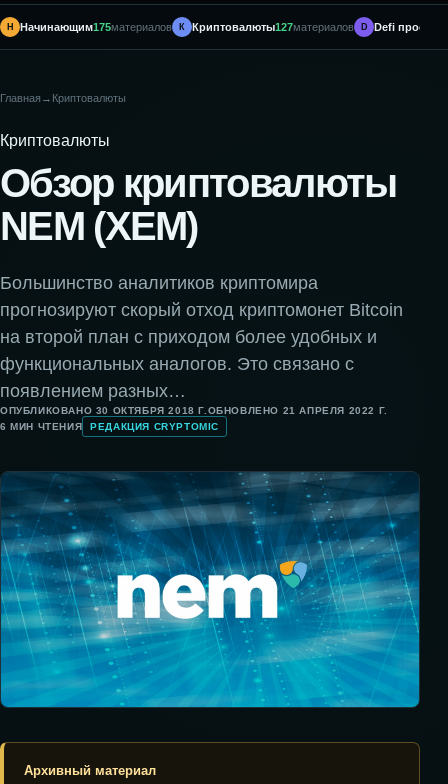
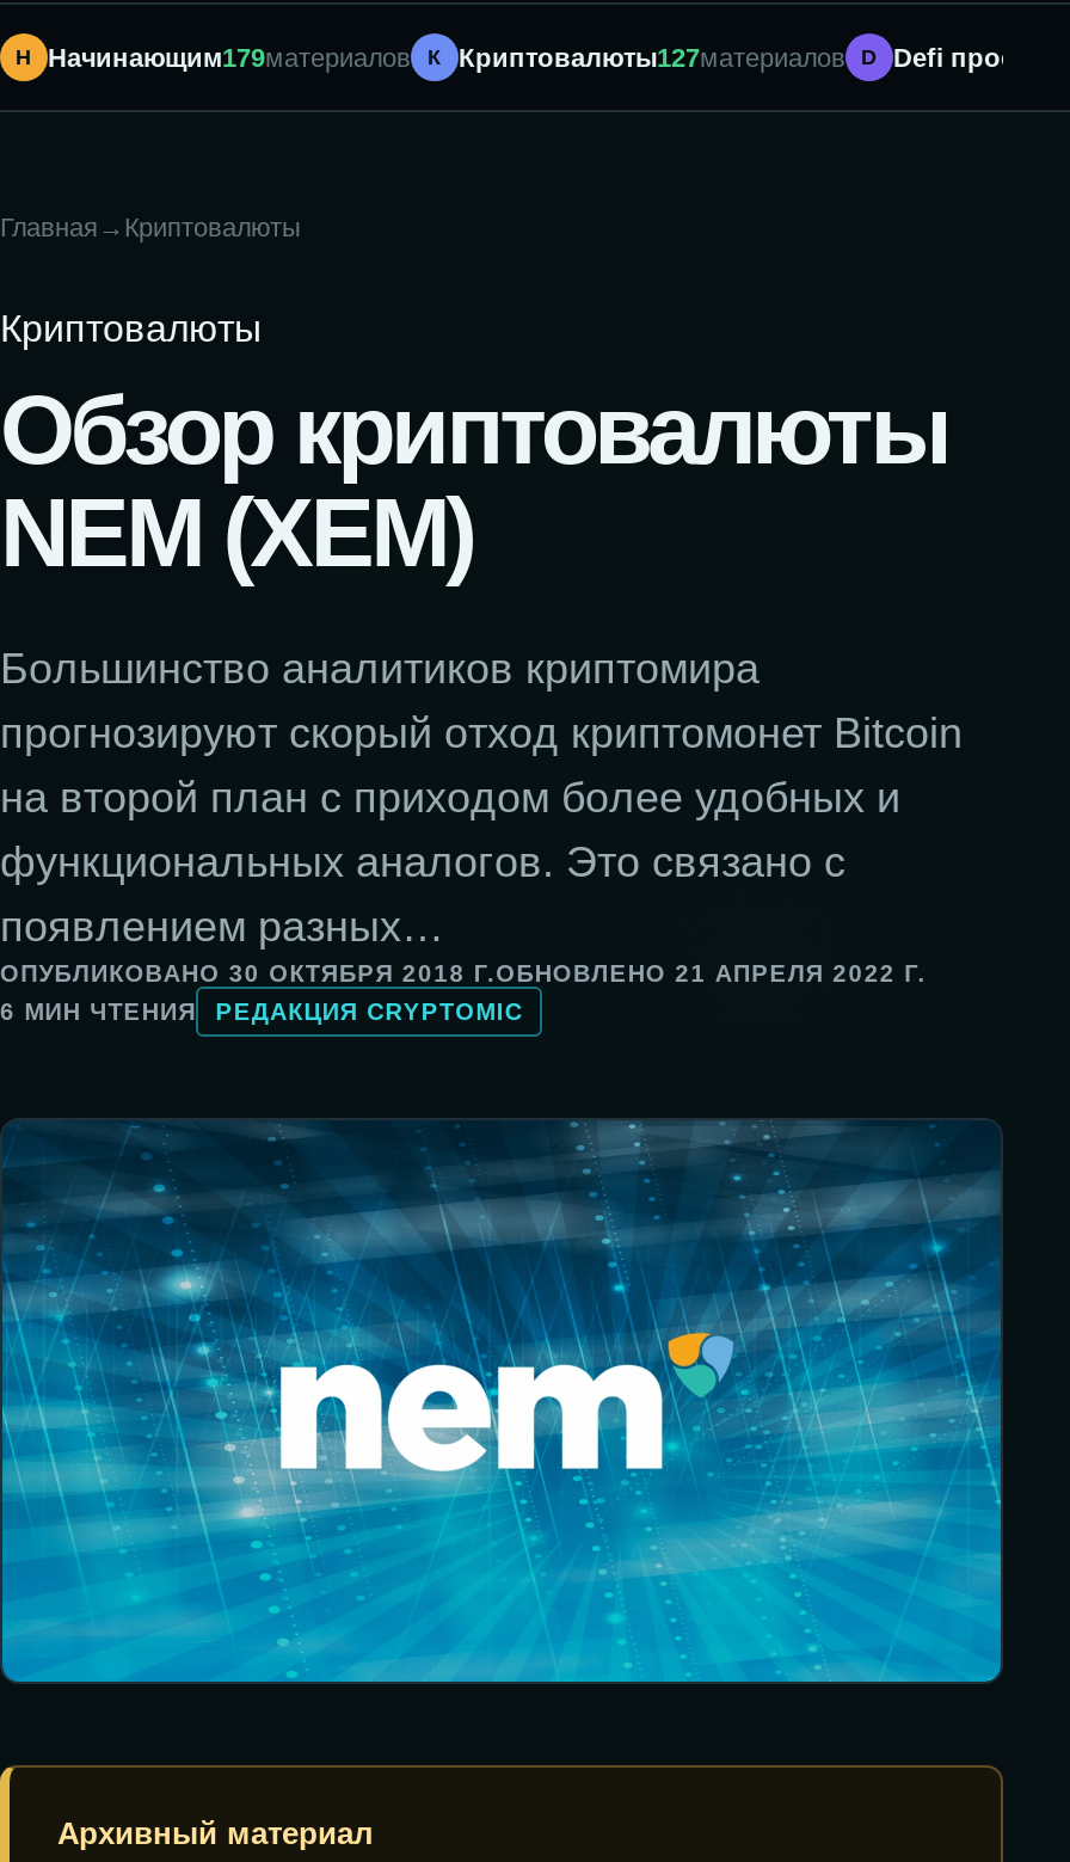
- Начинающим175материалов
+ Начинающим179материалов
